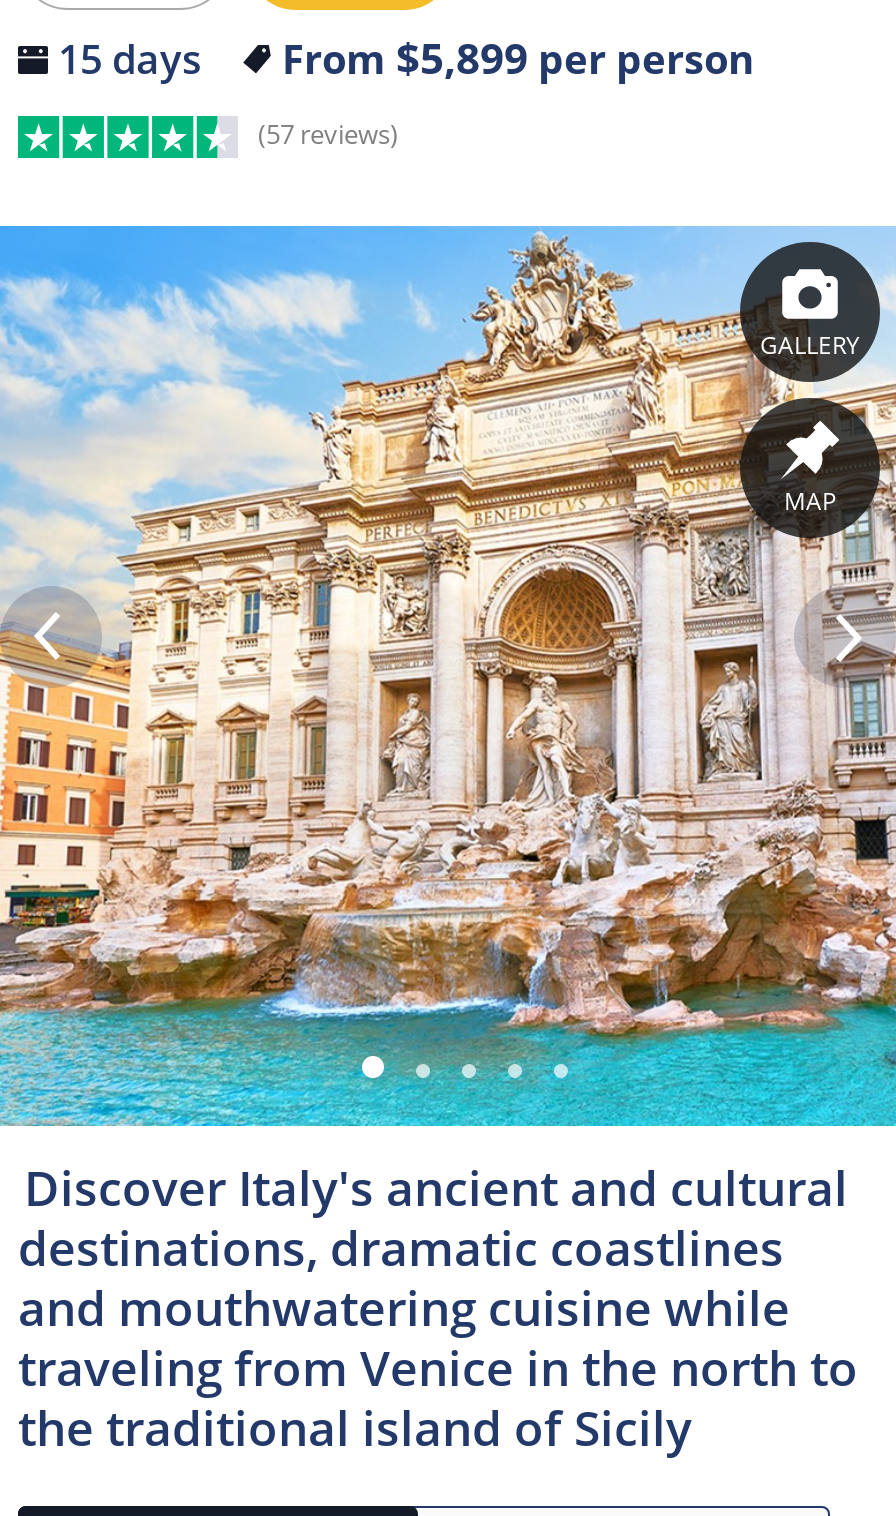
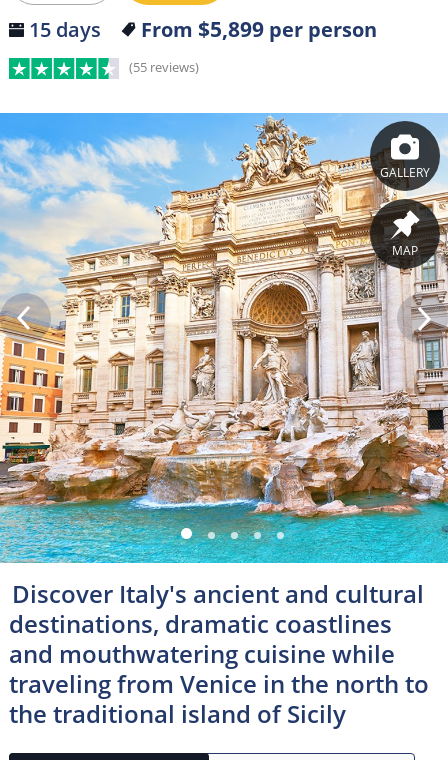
- (57 reviews)
+ (55 reviews)
